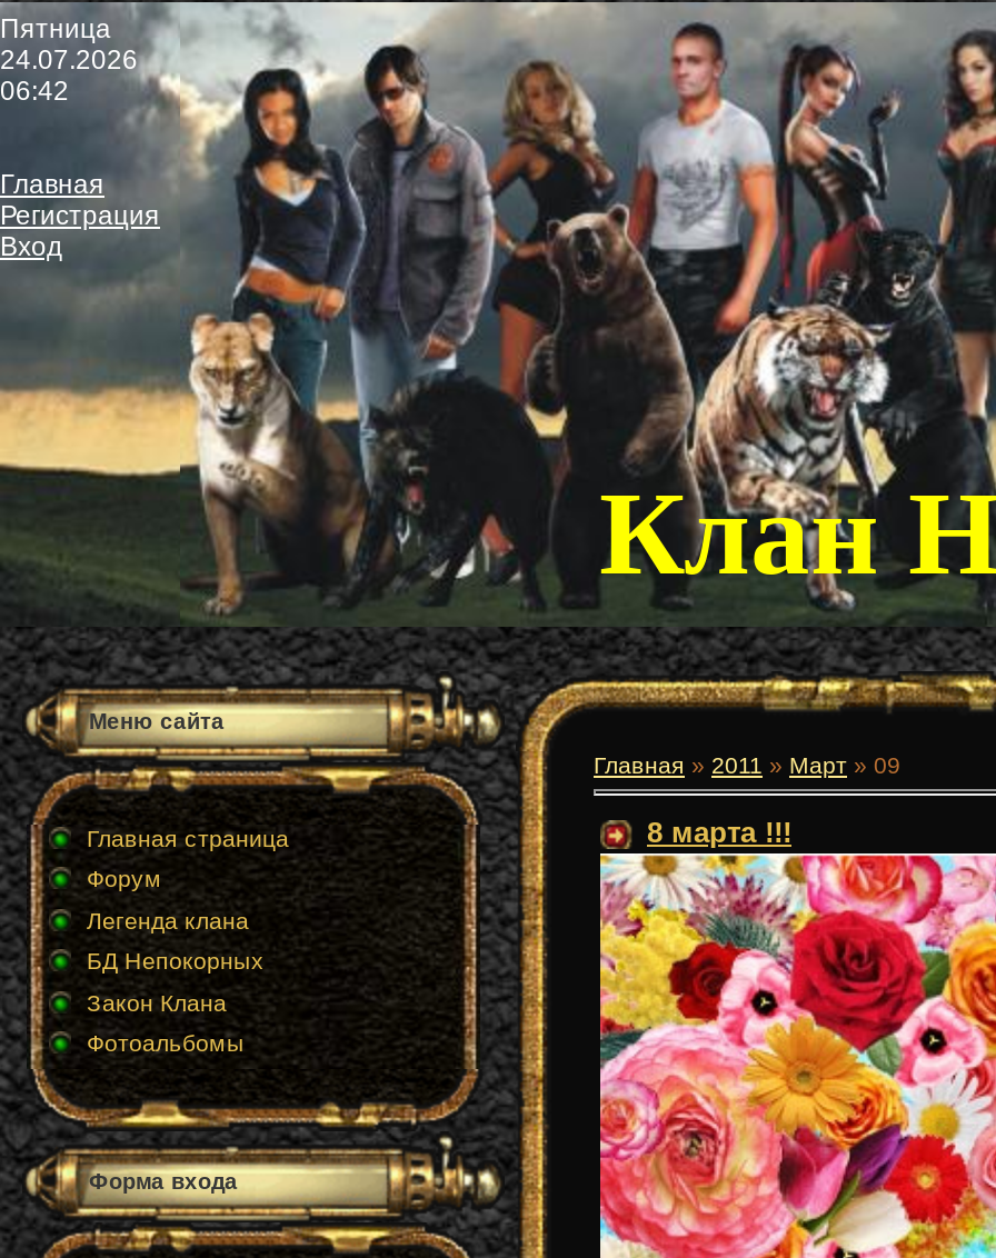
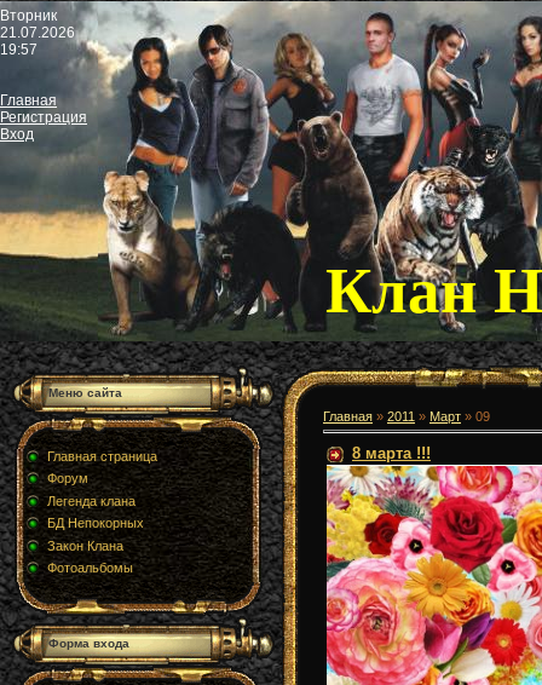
- Пятница
- 24.07.2026
- 06:42
+ Вторник
+ 21.07.2026
+ 19:57
